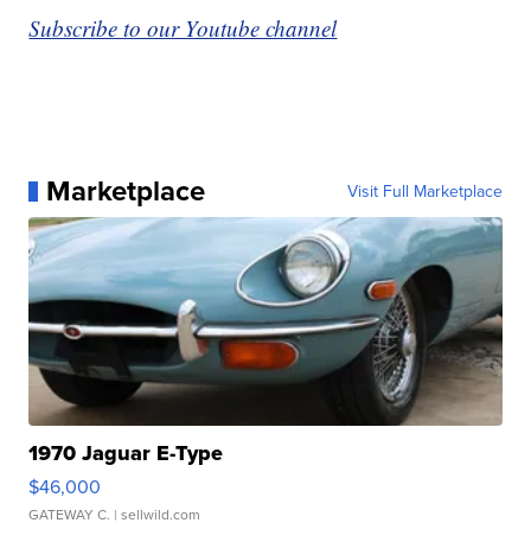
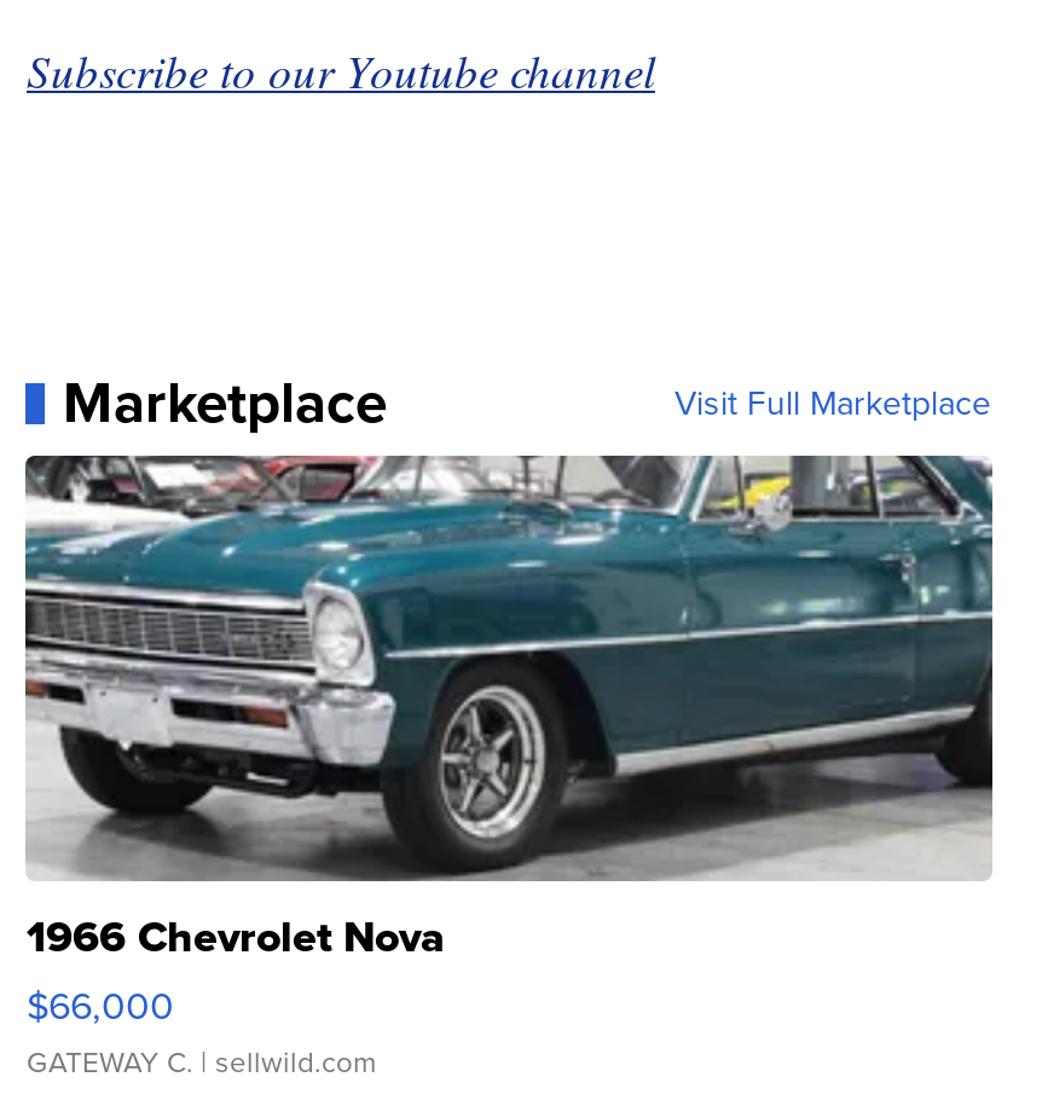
- [image]
- 1970 Jaguar E-Type
- $46,000
+ [image]
+ 1966 Chevrolet Nova
+ $66,000
